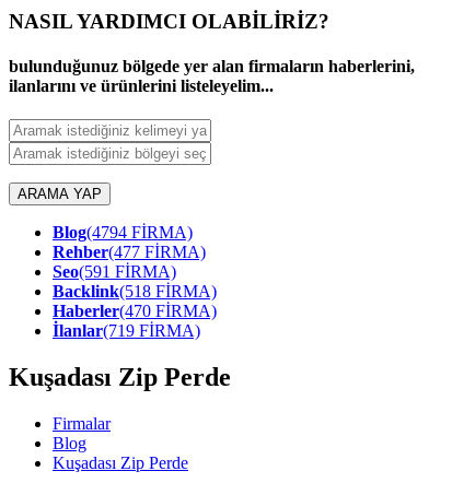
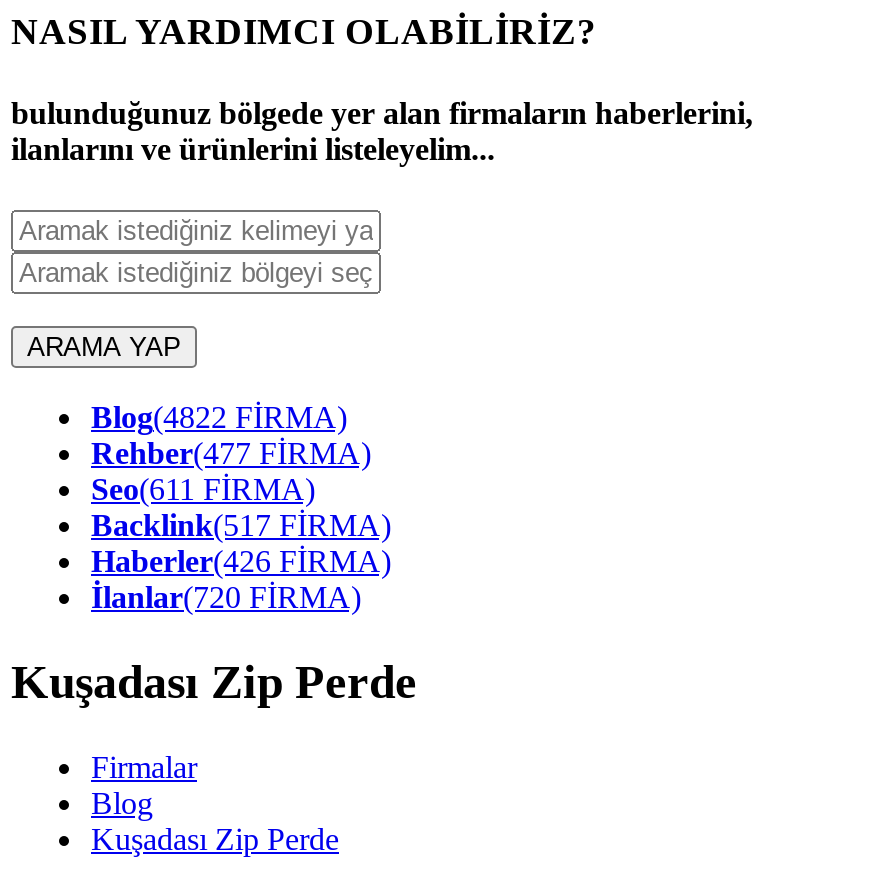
- Blog(4794 FİRMA)
+ Blog(4822 FİRMA)

- Seo(591 FİRMA)
+ Seo(611 FİRMA)

- Backlink(518 FİRMA)
+ Backlink(517 FİRMA)

- Haberler(470 FİRMA)
+ Haberler(426 FİRMA)

- İlanlar(719 FİRMA)
+ İlanlar(720 FİRMA)
